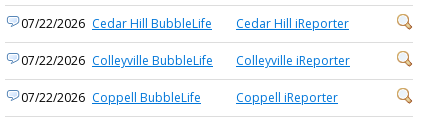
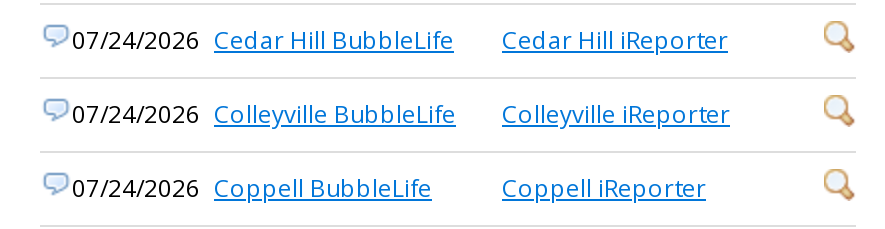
- 07/22/2026 Cedar Hill BubbleLife
+ 07/24/2026 Cedar Hill BubbleLife

- 07/22/2026 Colleyville BubbleLife
+ 07/24/2026 Colleyville BubbleLife

- 07/22/2026 Coppell BubbleLife
+ 07/24/2026 Coppell BubbleLife
